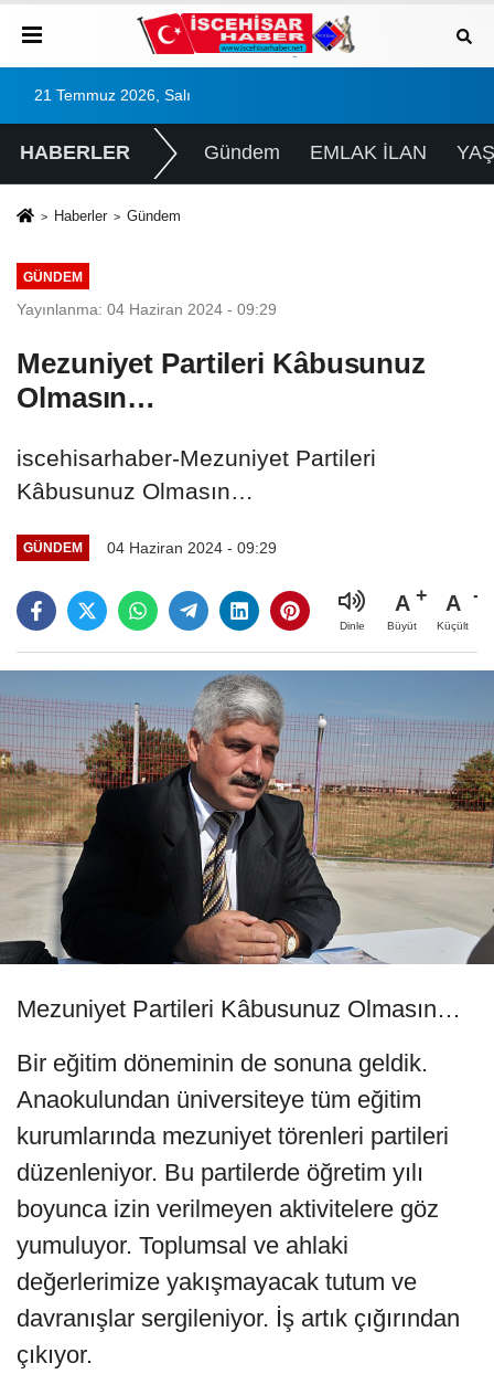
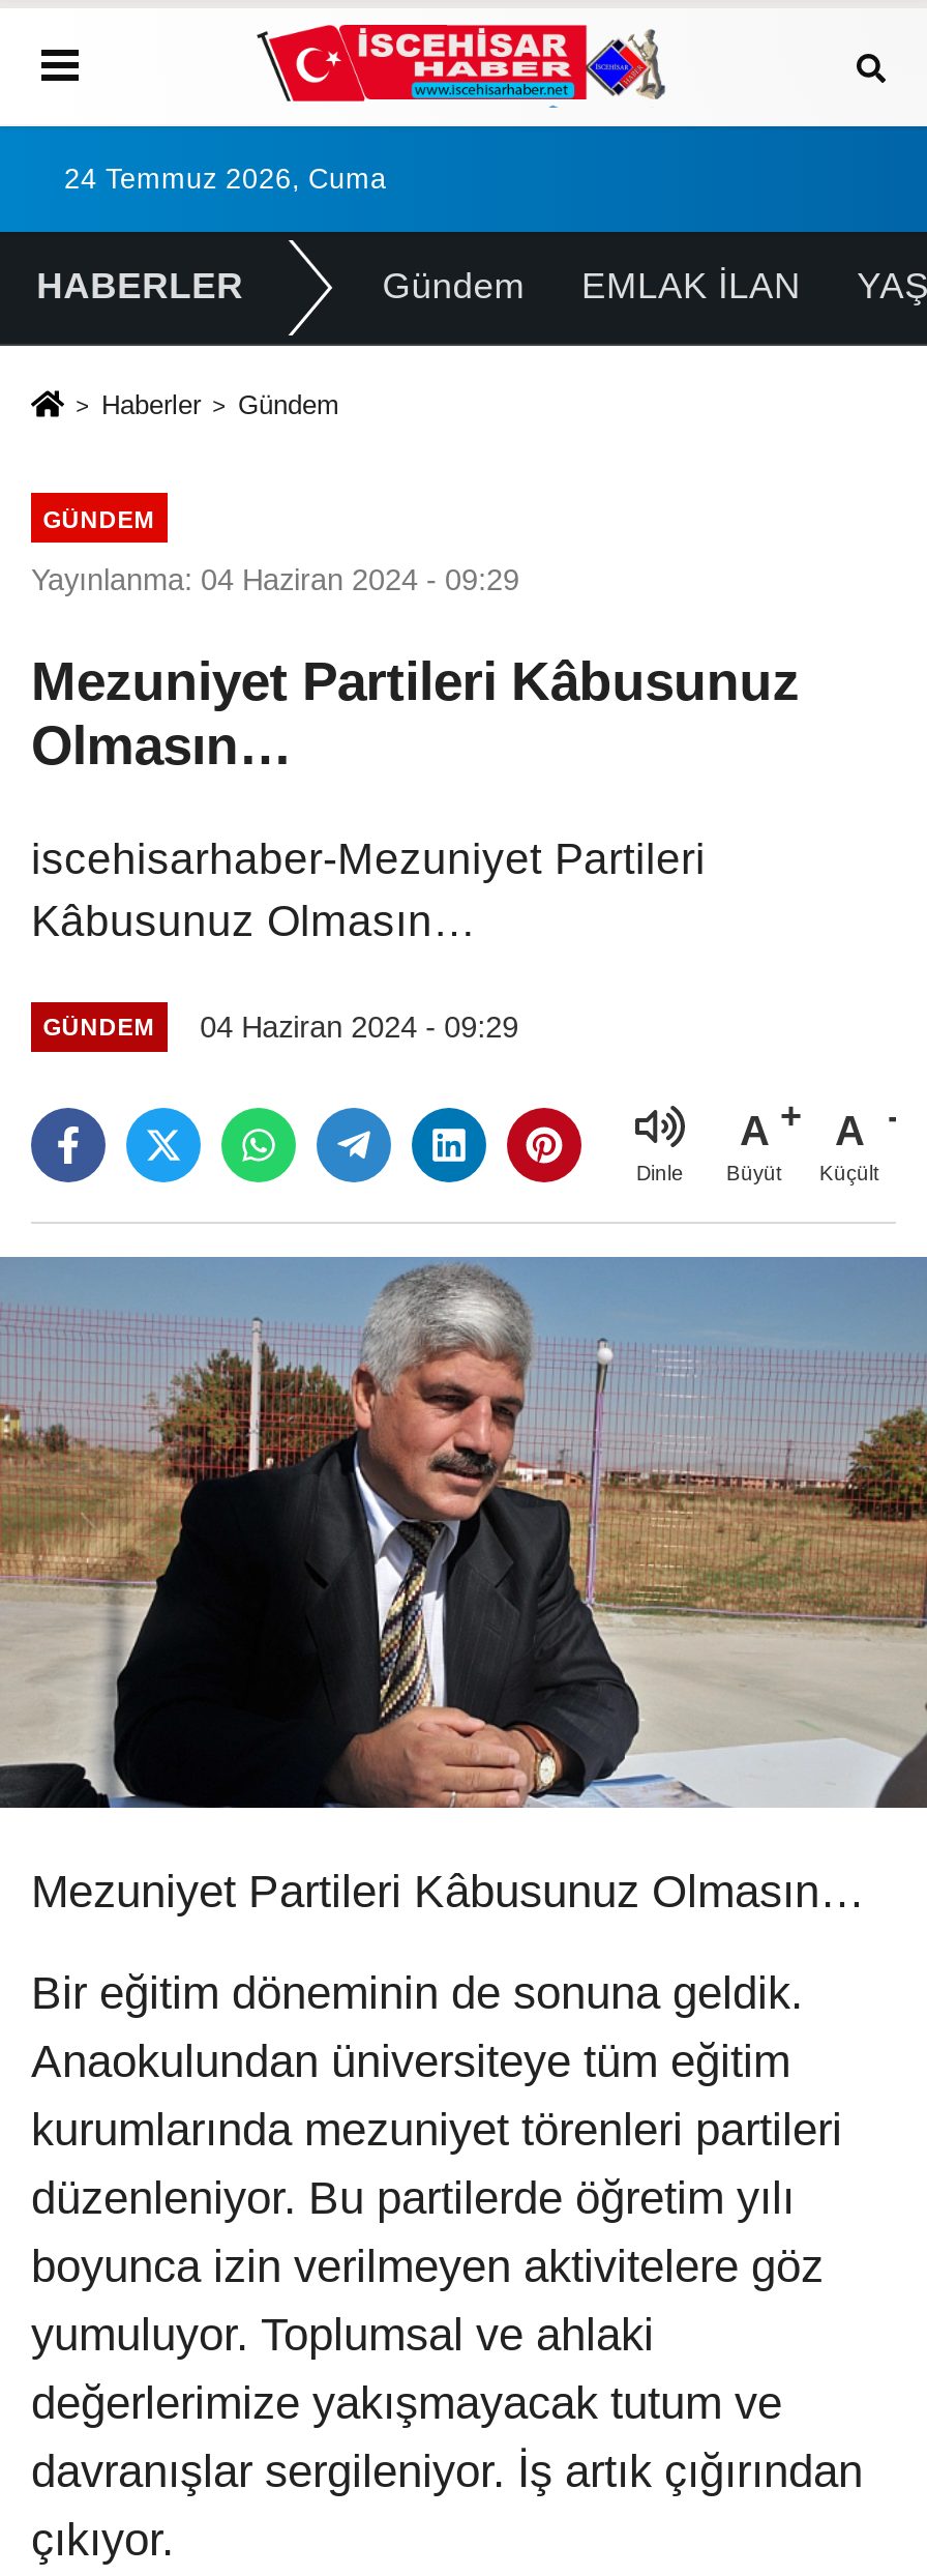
- 21 Temmuz 2026, Salı
+ 24 Temmuz 2026, Cuma
